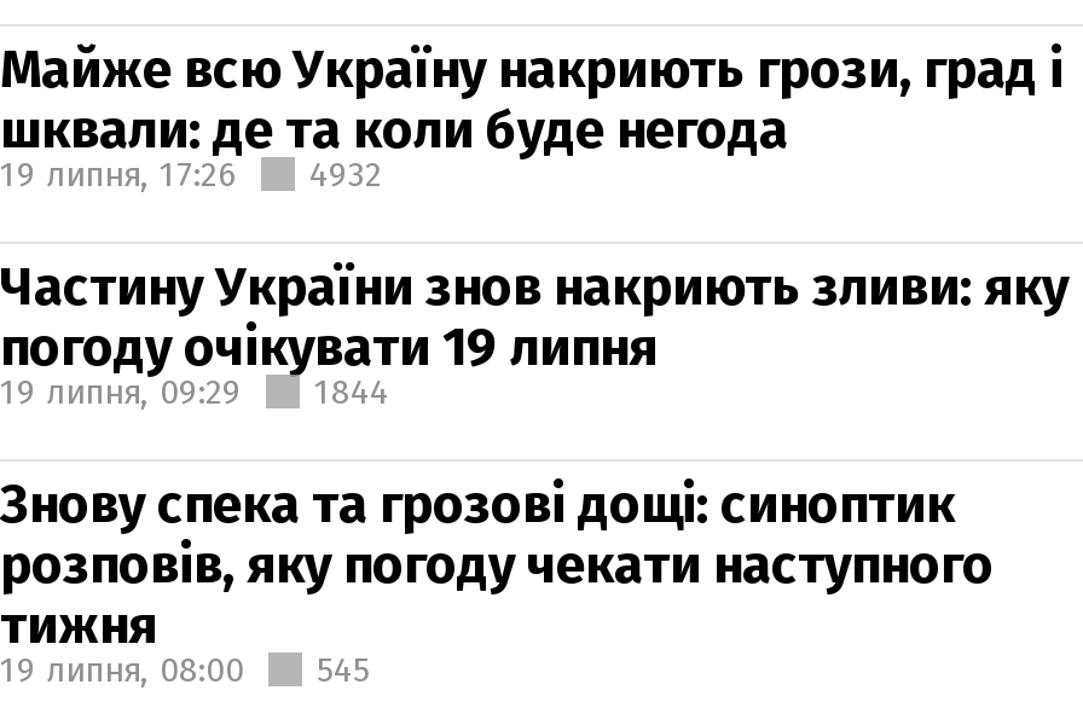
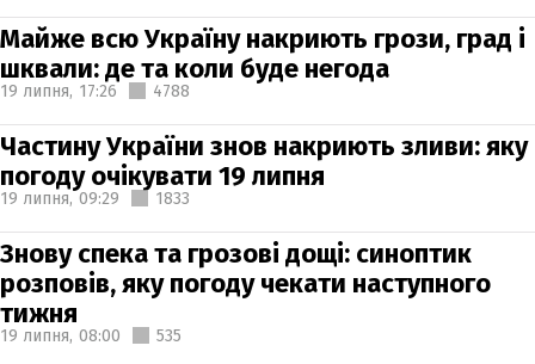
- 19 липня, 17:26 4932
+ 19 липня, 17:26 4788

- 19 липня, 09:29 1844
+ 19 липня, 09:29 1833

- 19 липня, 08:00 545
+ 19 липня, 08:00 535
